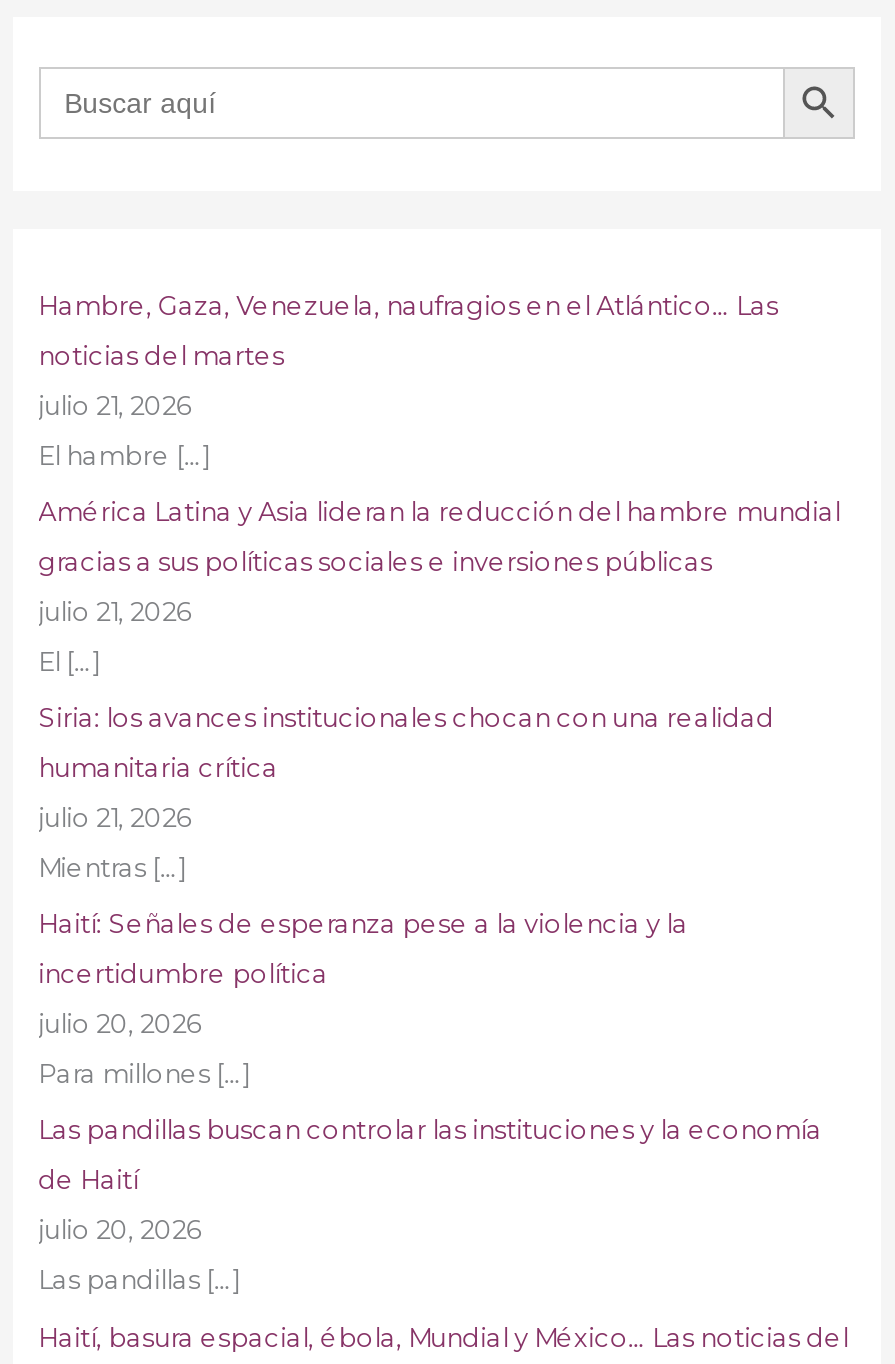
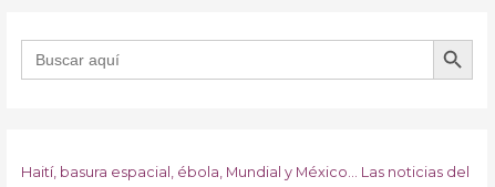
- Hambre, Gaza, Venezuela, naufragios en el Atlántico… Las
- noticias del martes
- julio 21, 2026
- El hambre […]
- América Latina y Asia lideran la reducción del hambre mundial
- gracias a sus políticas sociales e inversiones públicas
- julio 21, 2026
- El […]
- Siria: los avances institucionales chocan con una realidad
- humanitaria crítica
- julio 21, 2026
- Mientras […]
- Haití: Señales de esperanza pese a la violencia y la
- incertidumbre política
- julio 20, 2026
- Para millones […]
- Las pandillas buscan controlar las instituciones y la economía
- de Haití
- julio 20, 2026
- Las pandillas […]
